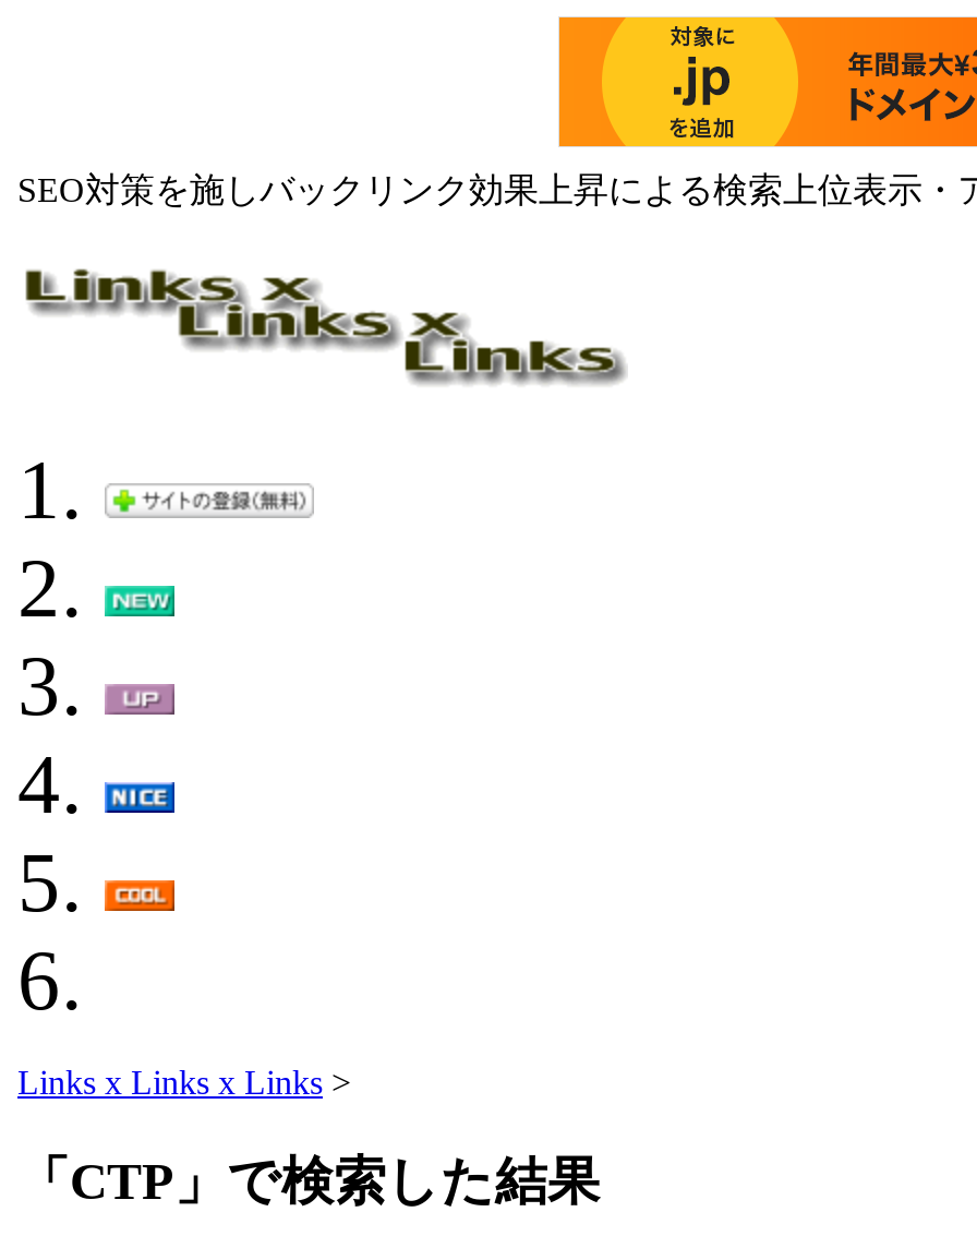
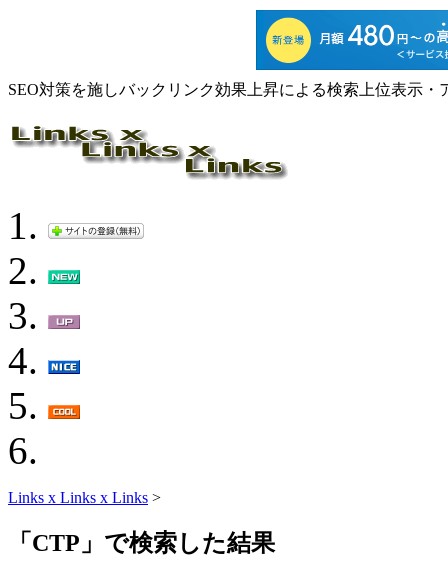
- [image]
+ [image]
